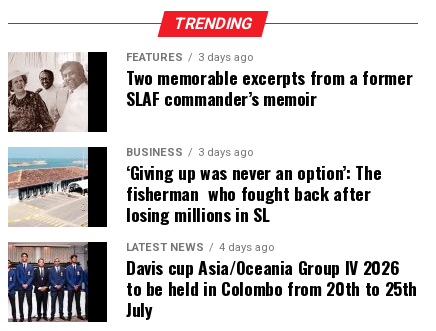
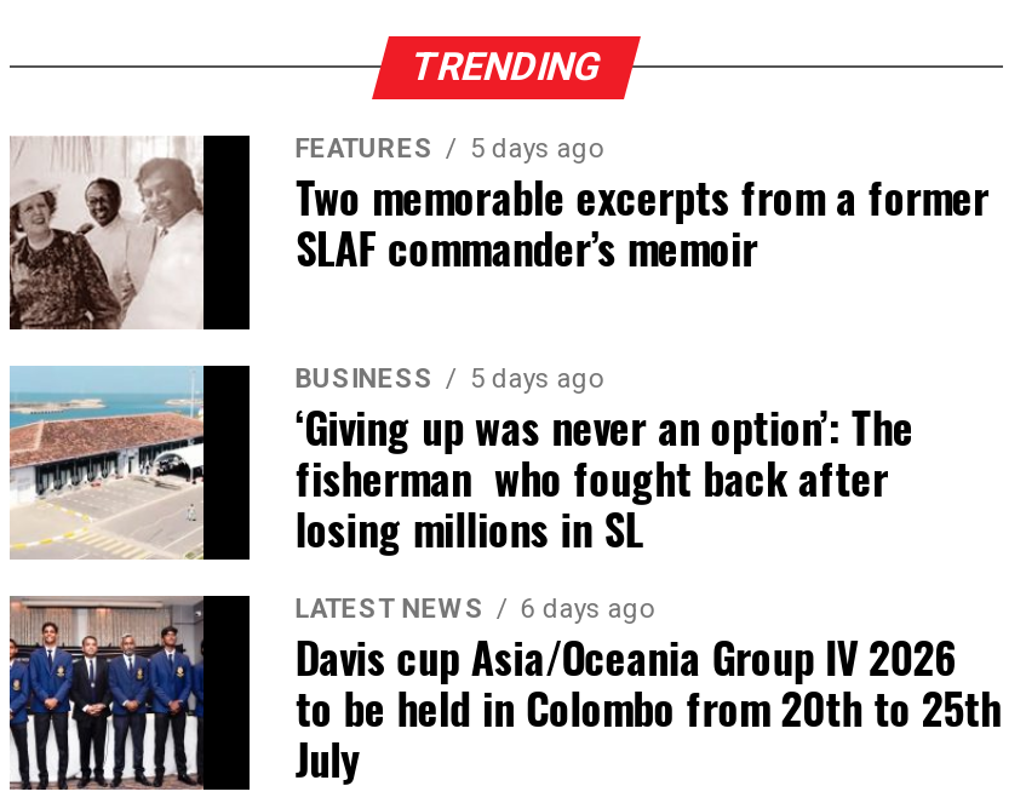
- FEATURES 3 days ago
+ FEATURES 5 days ago

- BUSINESS 3 days ago
+ BUSINESS 5 days ago

- LATEST NEWS 4 days ago
+ LATEST NEWS 6 days ago
